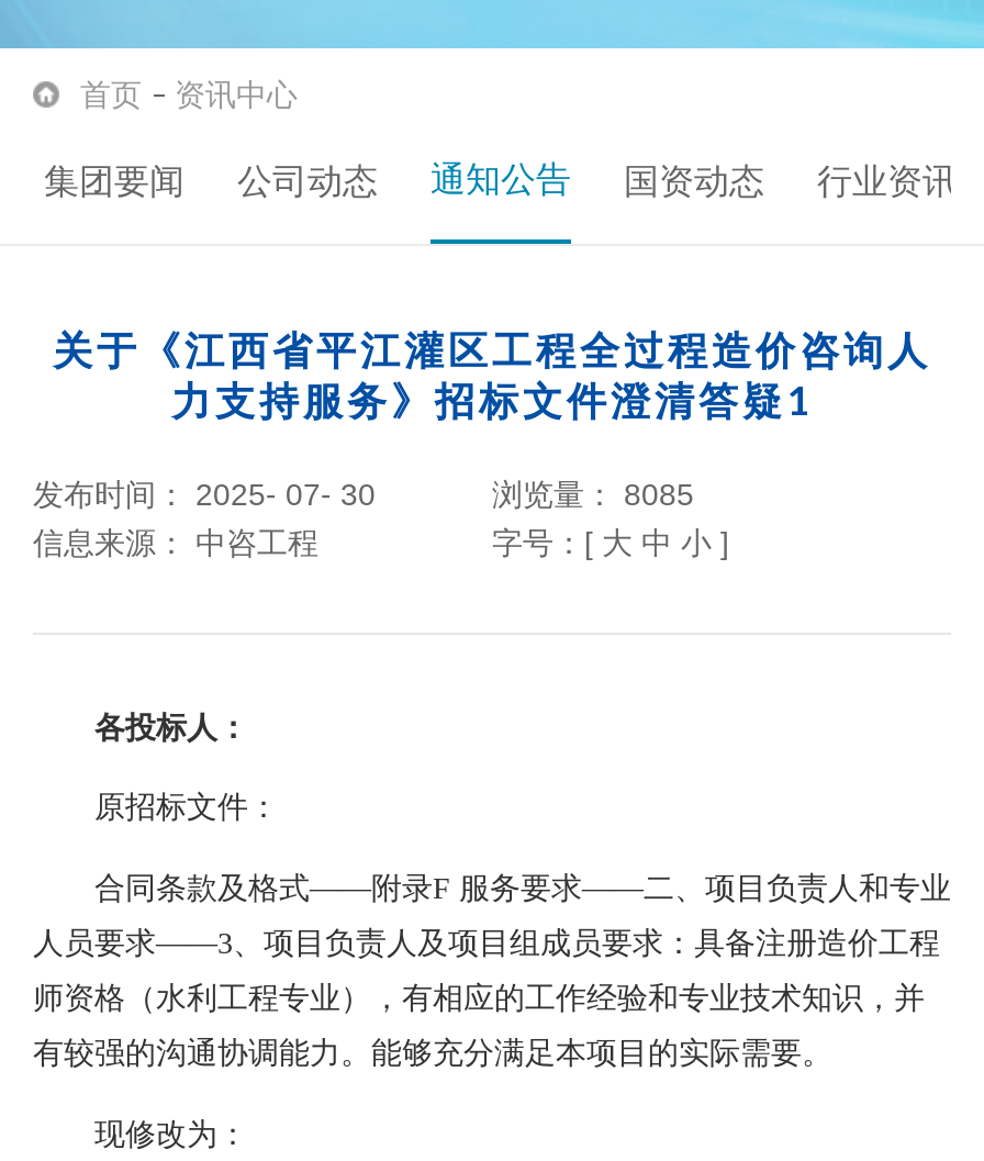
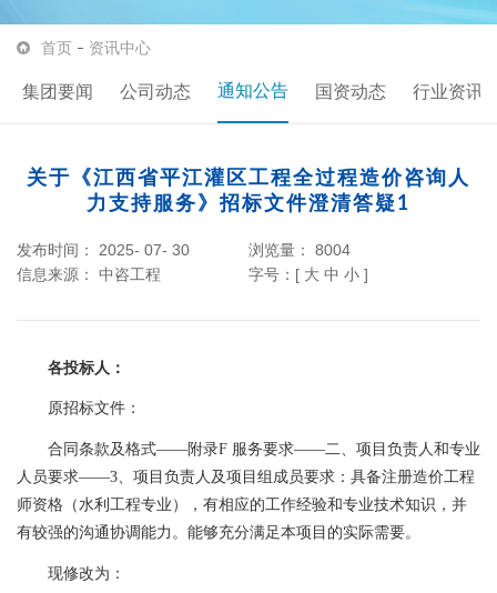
- 浏览量：8085
+ 浏览量：8004
